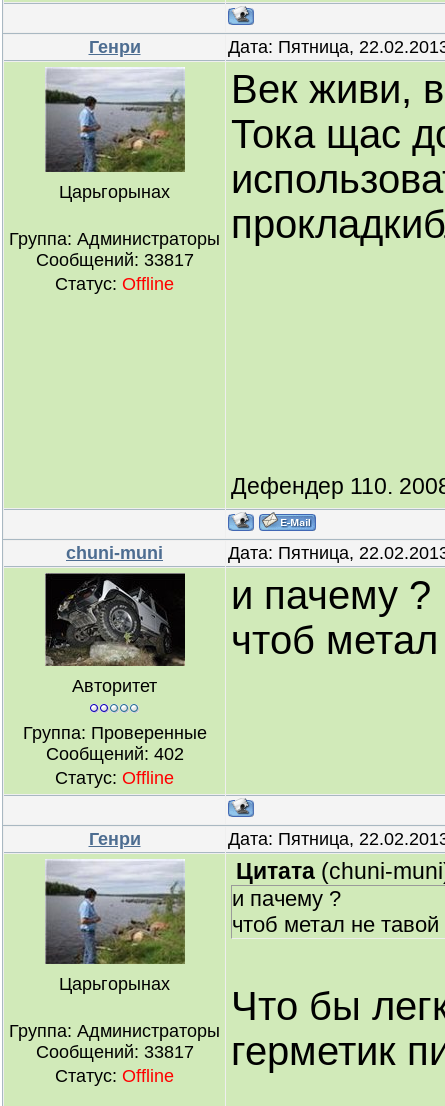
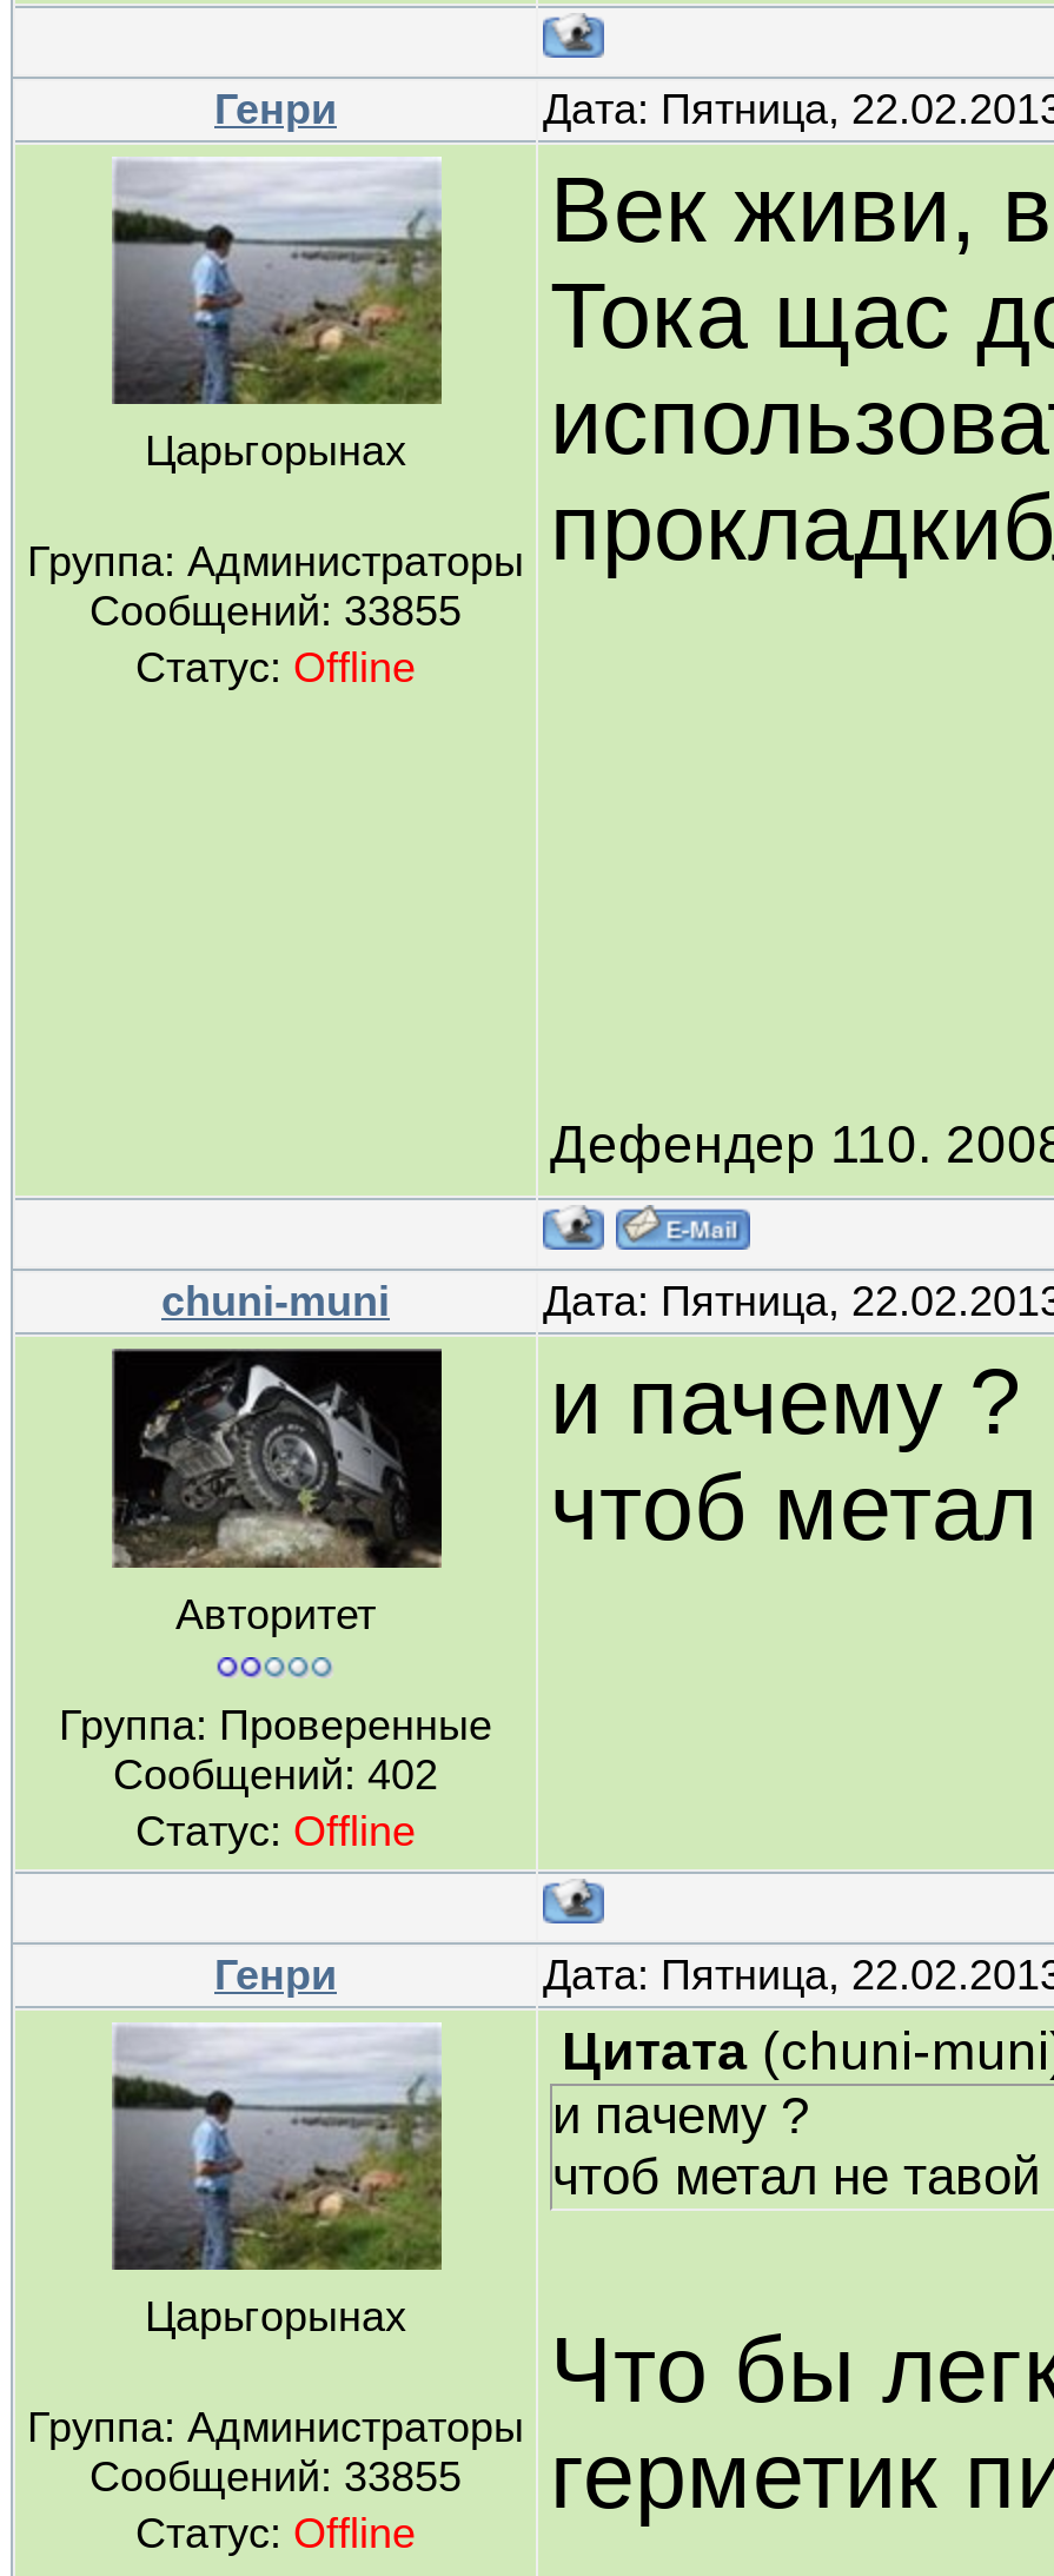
- Сообщений: 33817
+ Сообщений: 33855

- Сообщений: 33817
+ Сообщений: 33855
